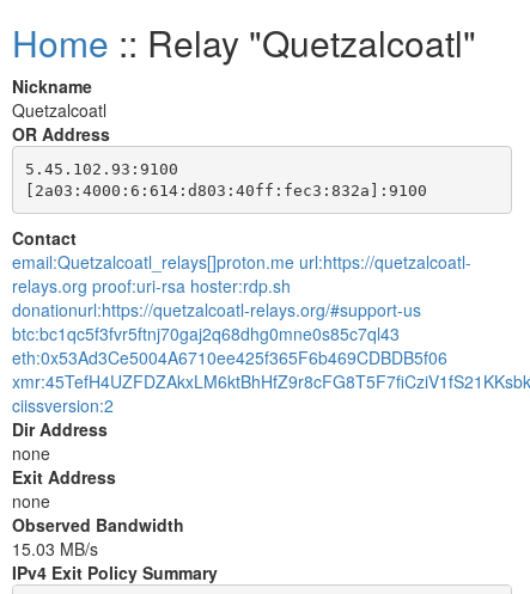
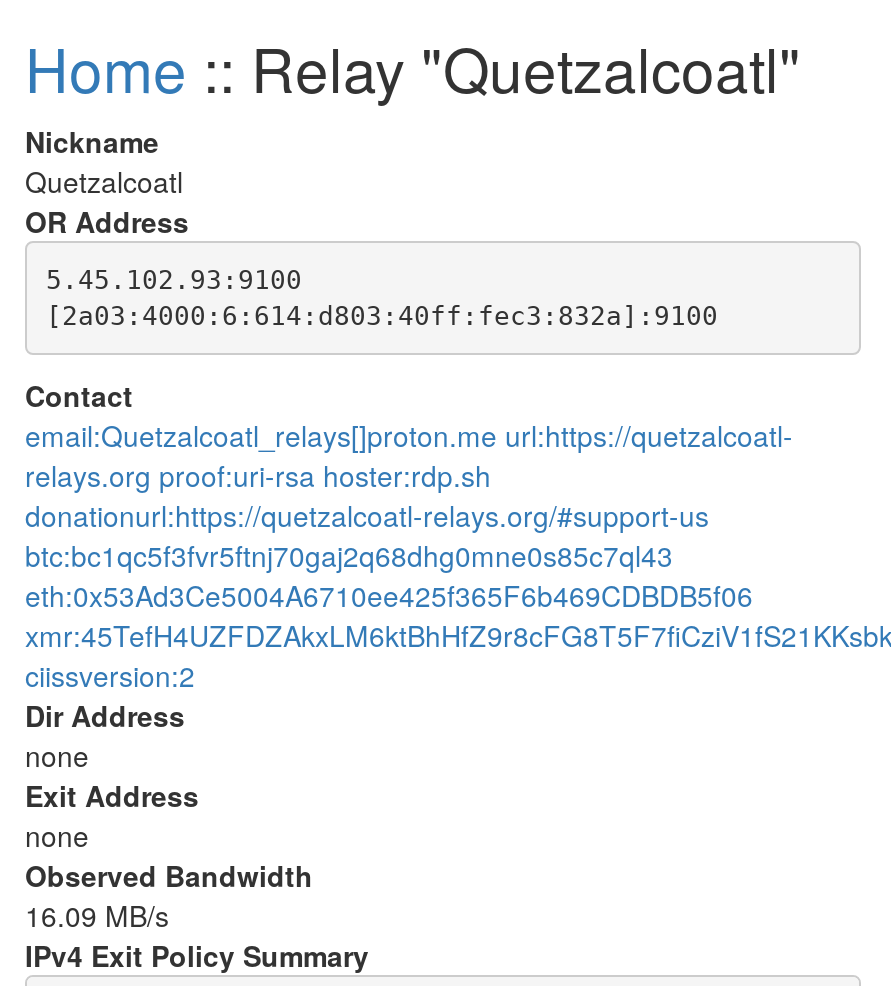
- 15.03 MB/s
+ 16.09 MB/s
